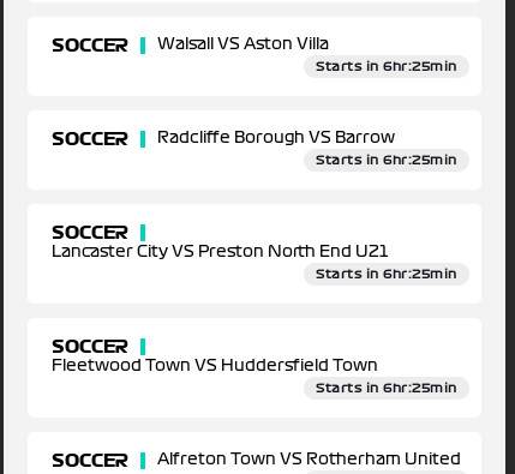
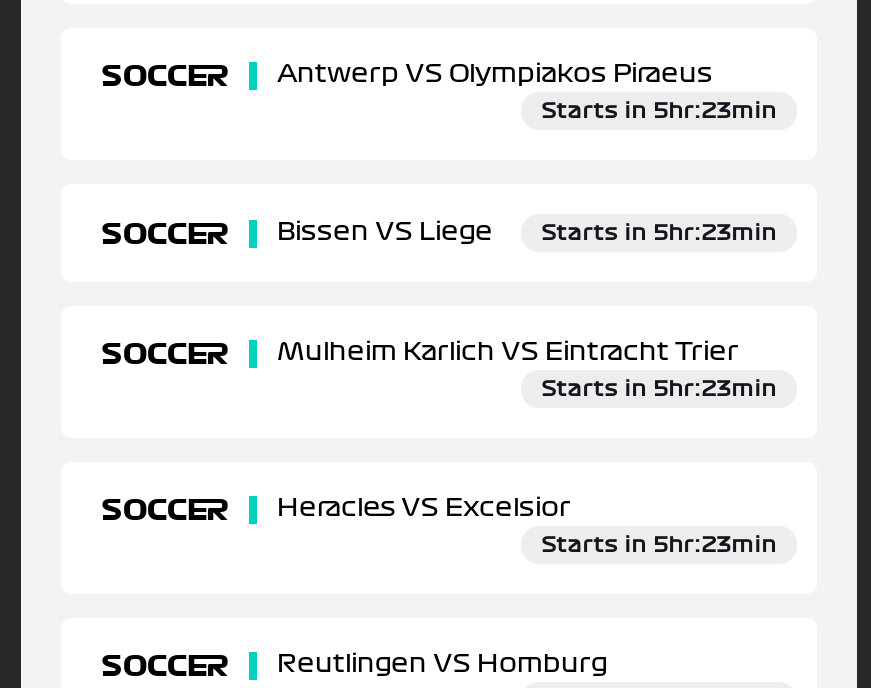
- Walsall VS Aston Villa
+ Antwerp VS Olympiakos Piraeus

- Starts in 6hr:25min
+ Starts in 5hr:23min

- Radcliffe Borough VS Barrow
- Starts in 6hr:25min
+ Bissen VS Liege
+ Starts in 5hr:23min

- Lancaster City VS Preston North End U21
+ Mulheim Karlich VS Eintracht Trier

- Starts in 6hr:25min
+ Starts in 5hr:23min

- Fleetwood Town VS Huddersfield Town
+ Heracles VS Excelsior

- Starts in 6hr:25min
+ Starts in 5hr:23min

- Alfreton Town VS Rotherham United
+ Reutlingen VS Homburg
